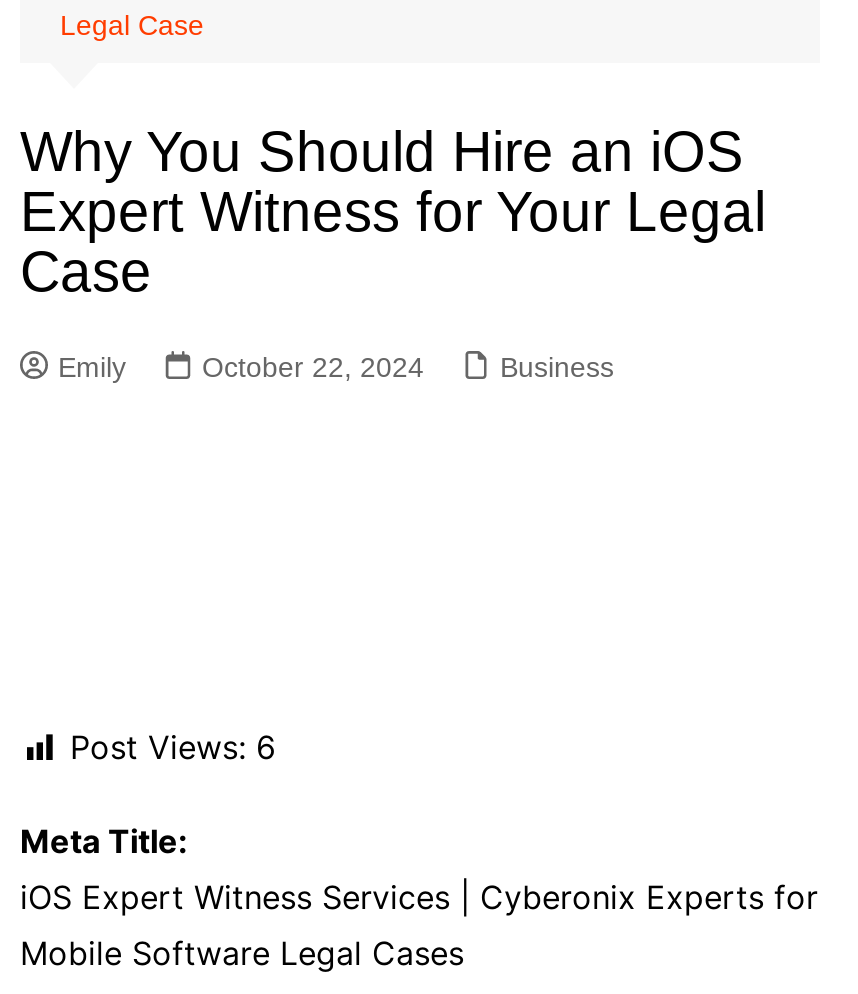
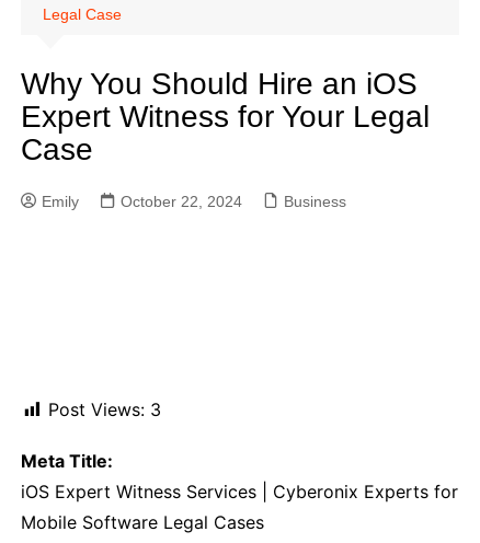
- Post Views: 6
+ Post Views: 3
